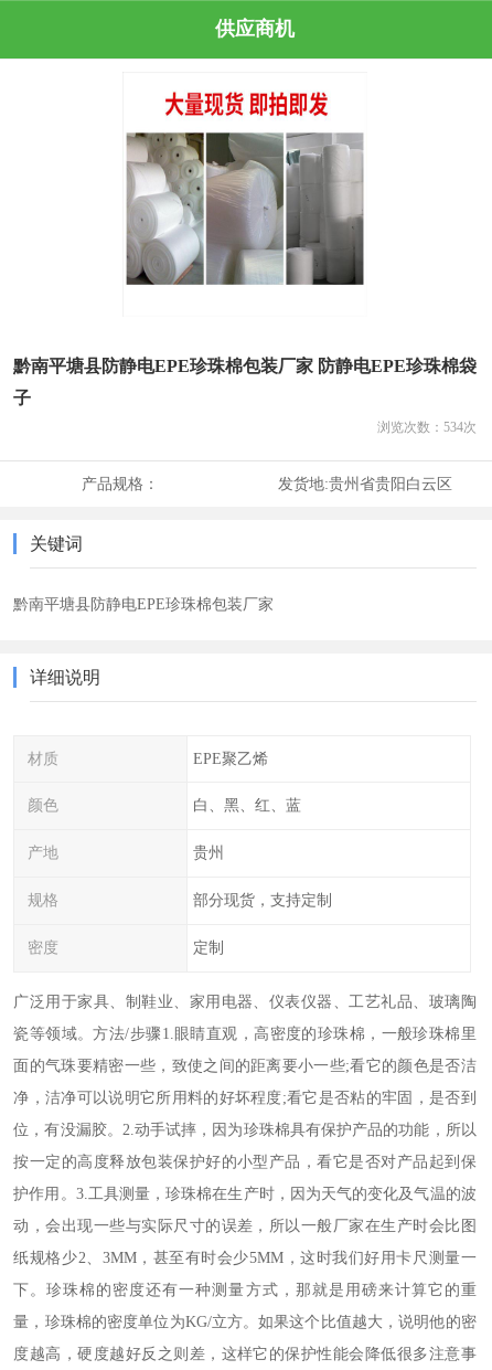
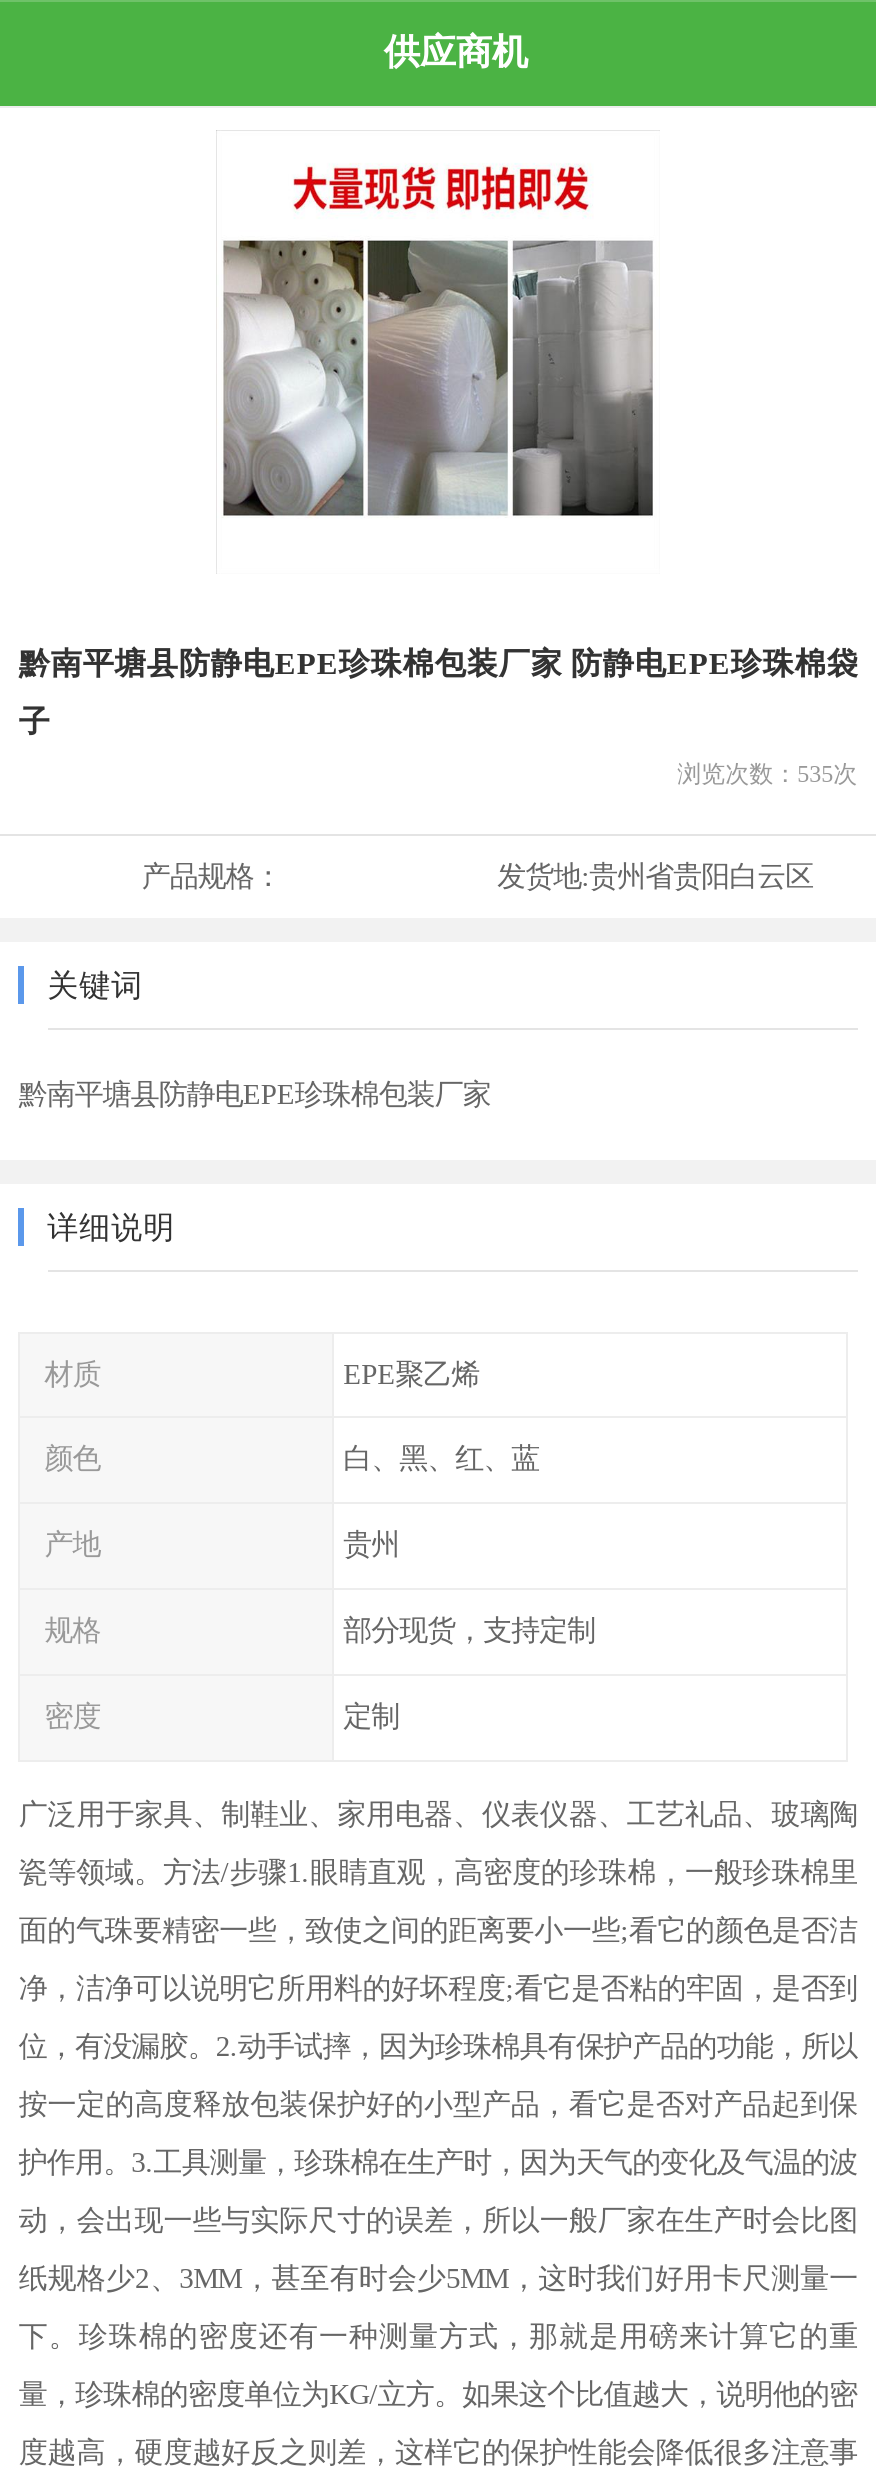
- 浏览次数：534次
+ 浏览次数：535次
